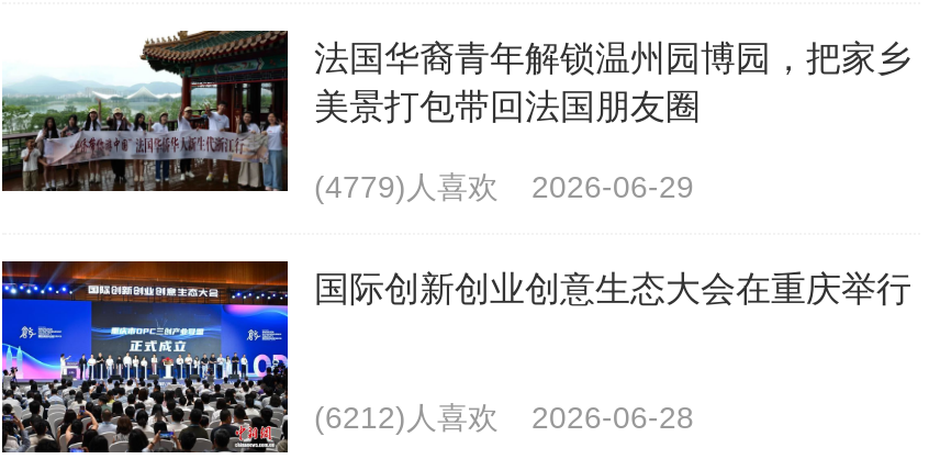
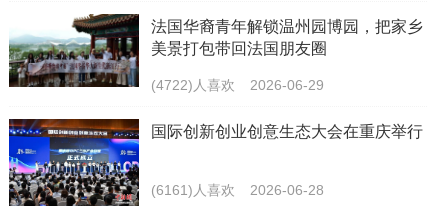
- (4779)人喜欢 2026-06-29
+ (4722)人喜欢 2026-06-29

- (6212)人喜欢 2026-06-28
+ (6161)人喜欢 2026-06-28
